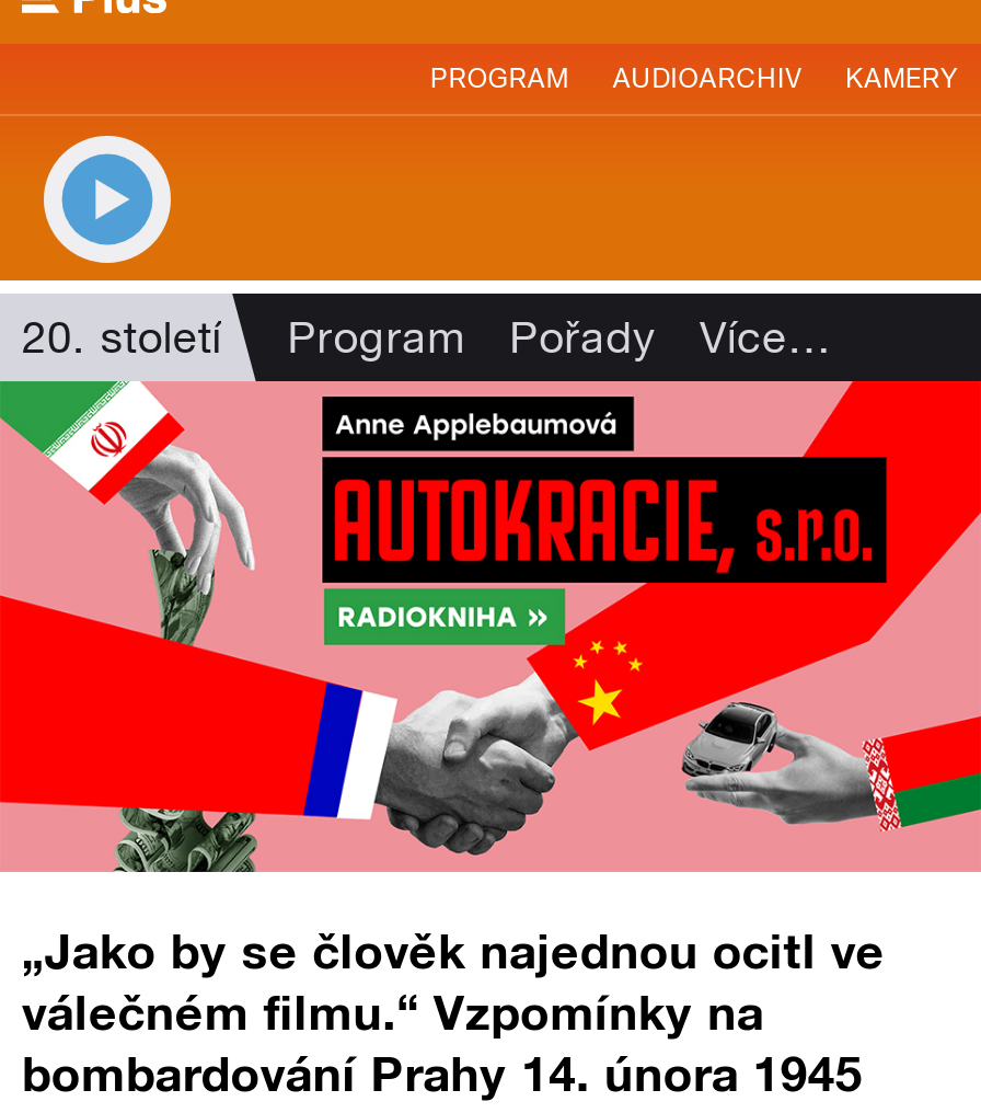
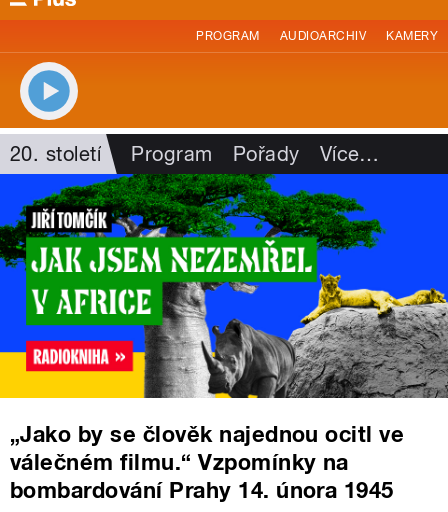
- [image]
+ [image]
